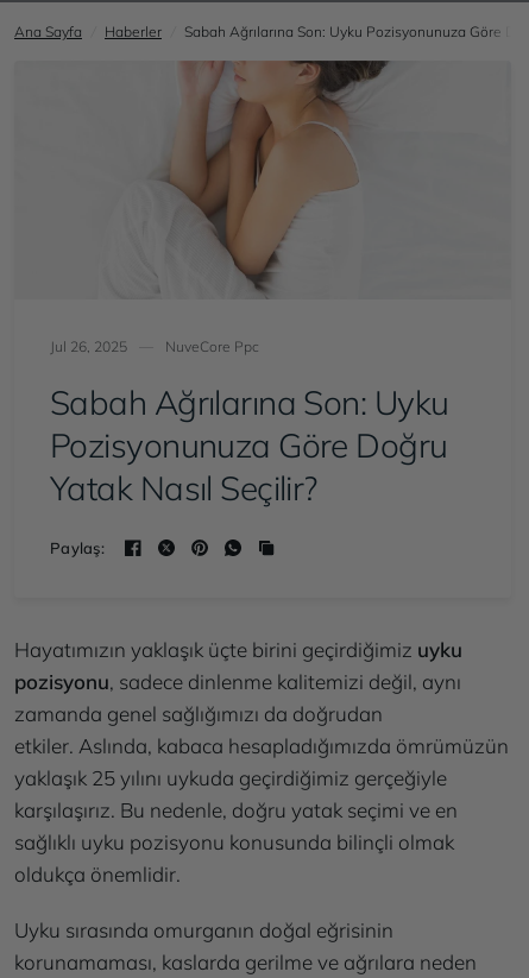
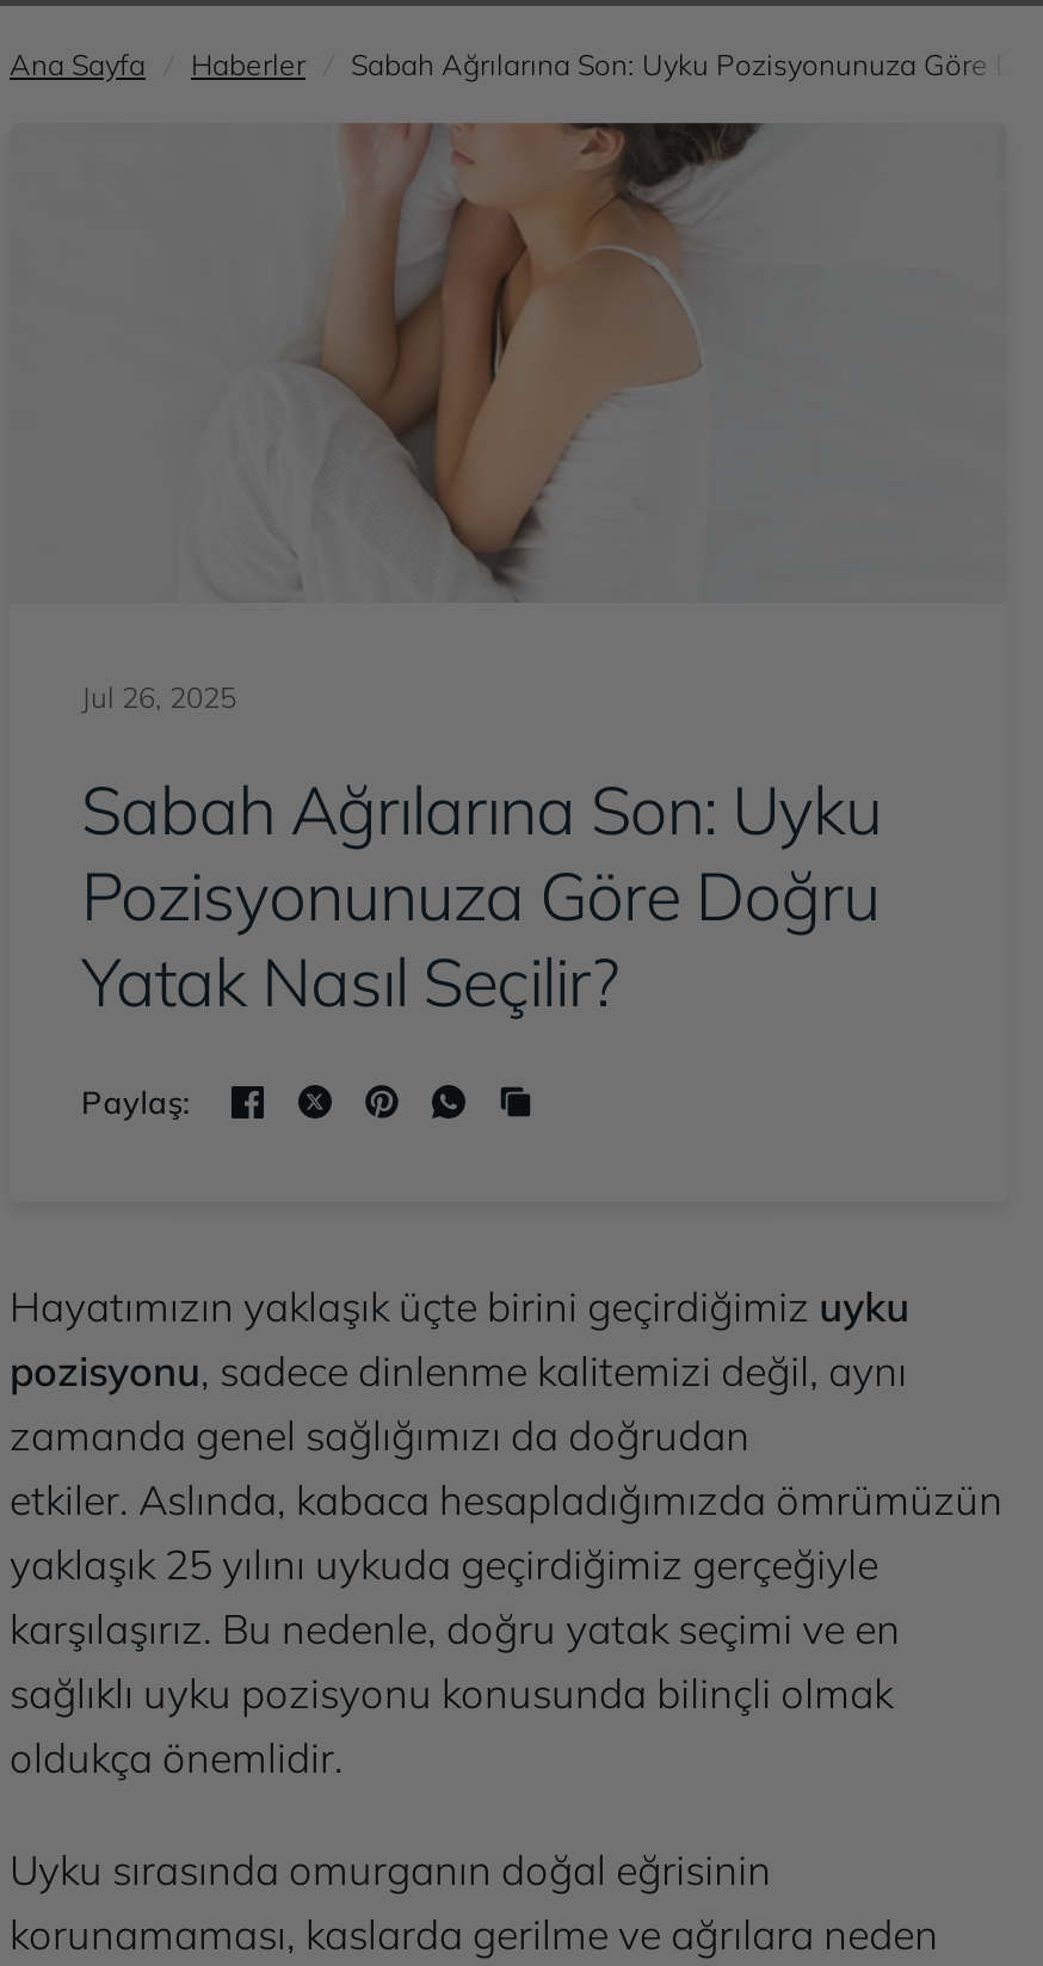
- NuveCore Ppc
